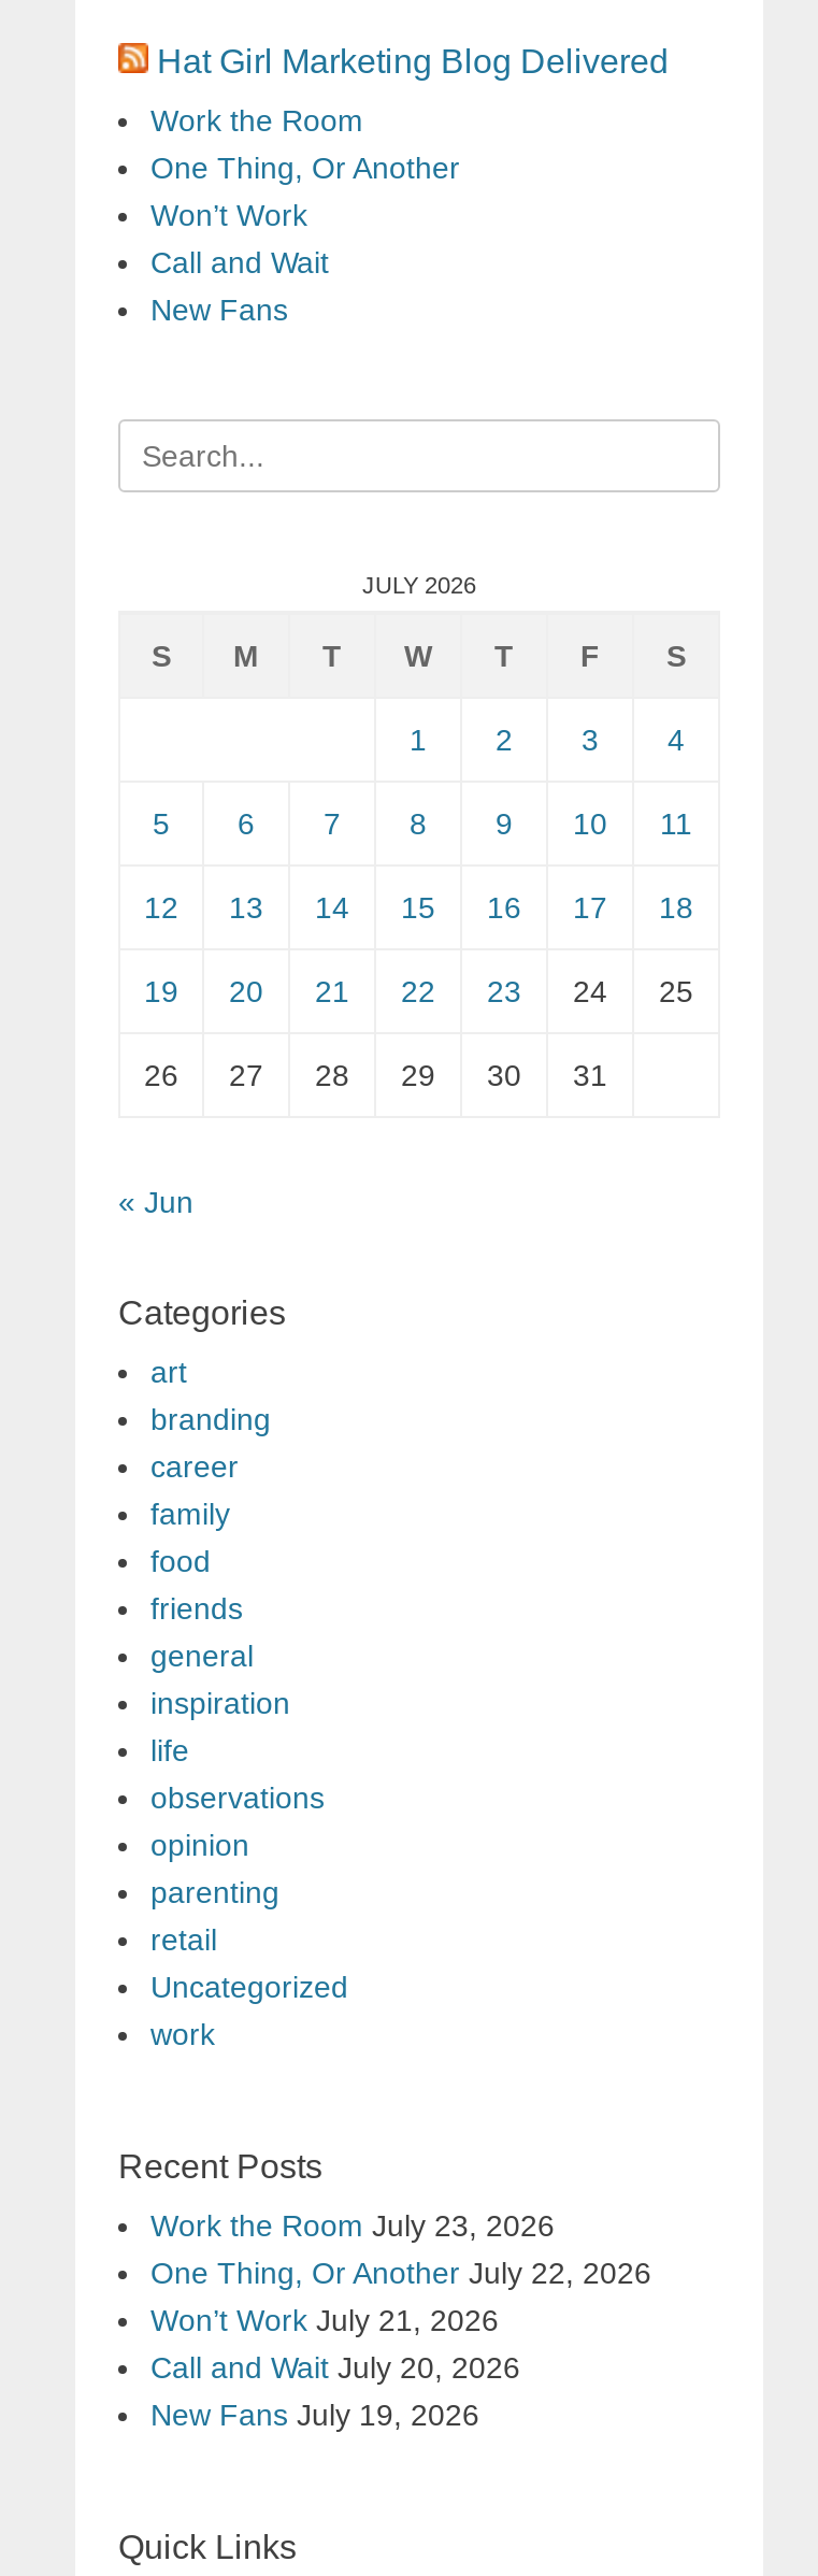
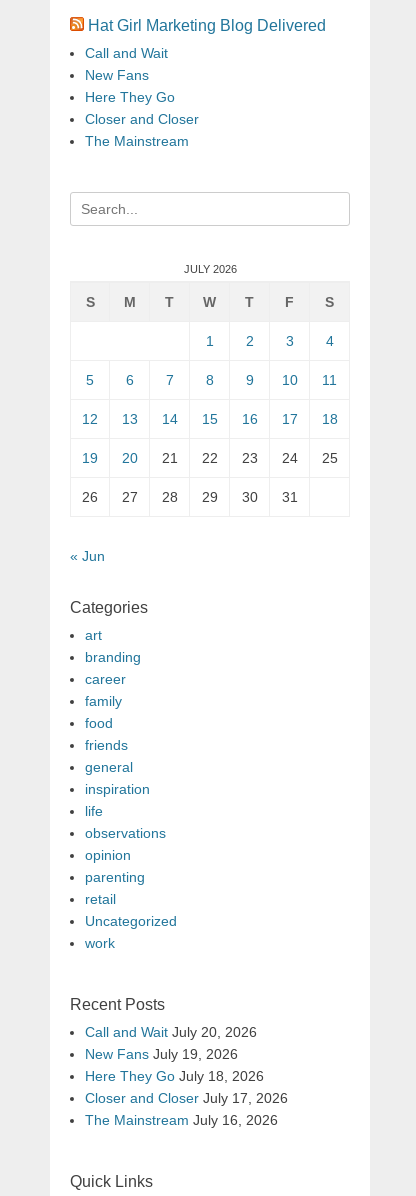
- Work the Room
- One Thing, Or Another
- Won’t Work

moved up: Call and Wait | New Fans

+ Here They Go
+ Closer and Closer
+ The Mainstream

- Work the Room July 23, 2026
- One Thing, Or Another July 22, 2026
- Won’t Work July 21, 2026

moved up: Call and Wait July 20, 2026 | New Fans July 19, 2026

+ Here They Go July 18, 2026
+ Closer and Closer July 17, 2026
+ The Mainstream July 16, 2026
